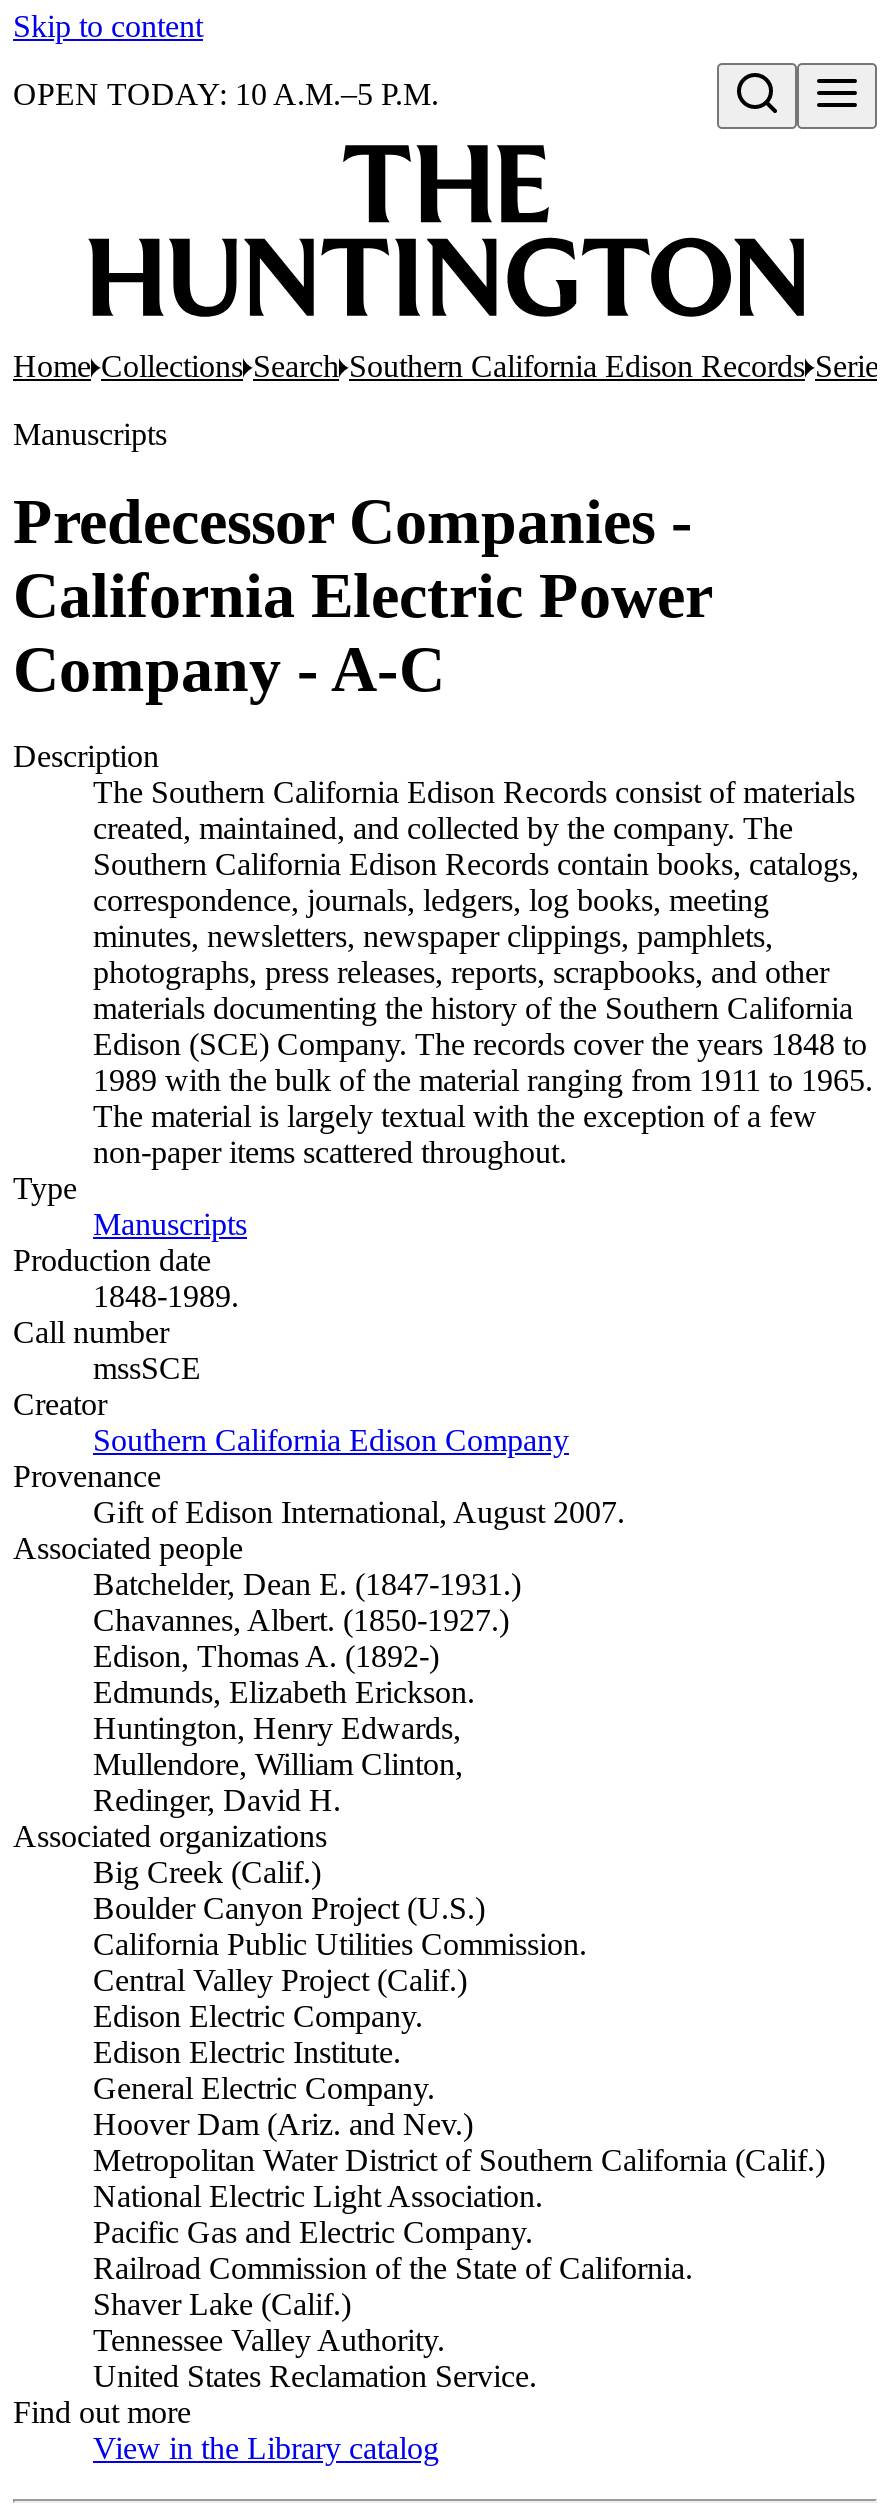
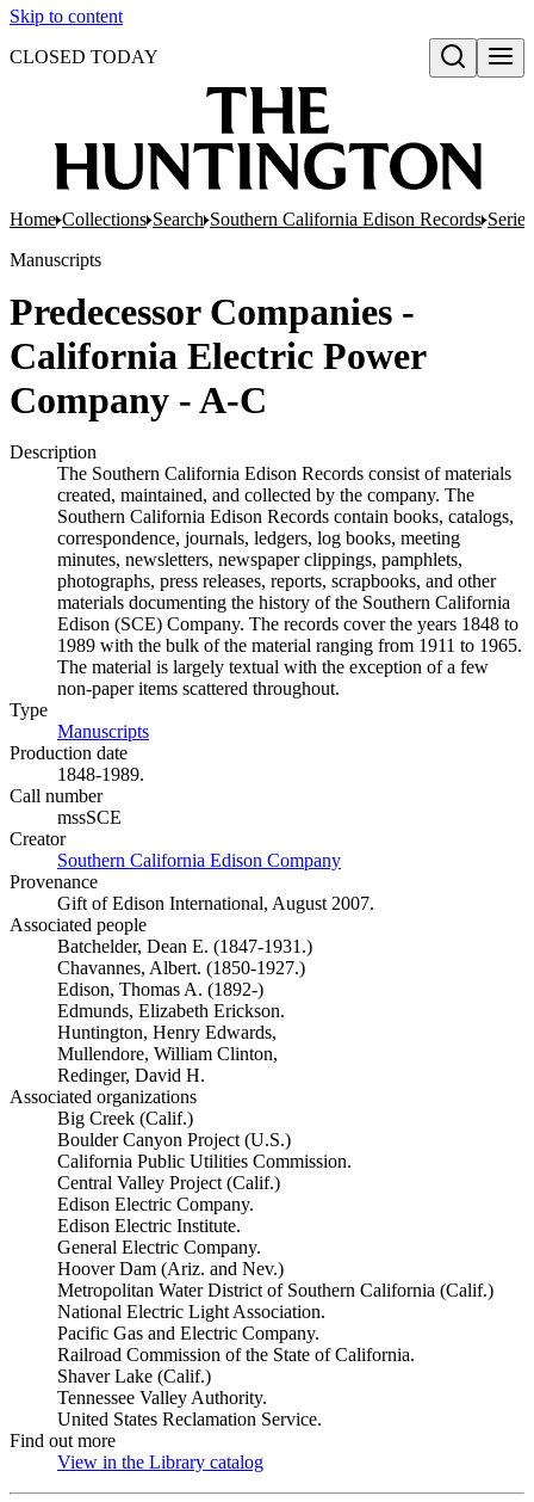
- OPEN TODAY: 10 A.M.–5 P.M.
+ CLOSED TODAY
